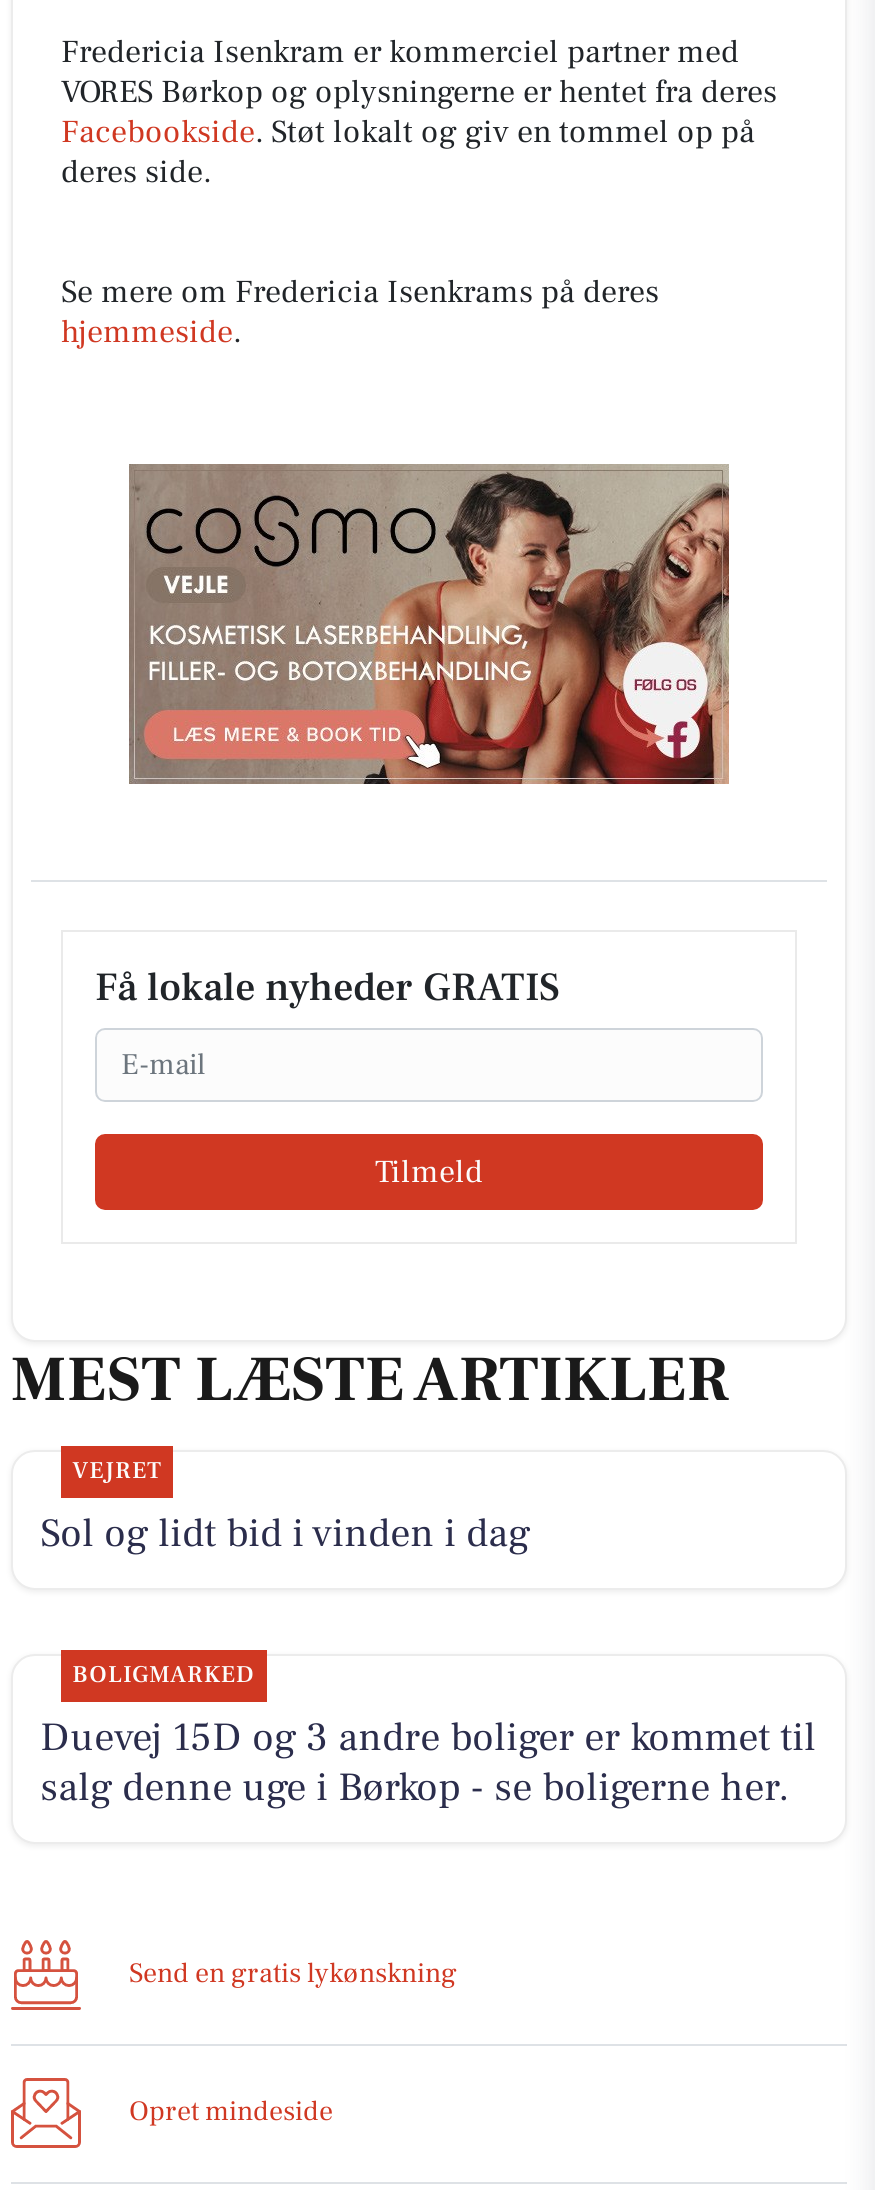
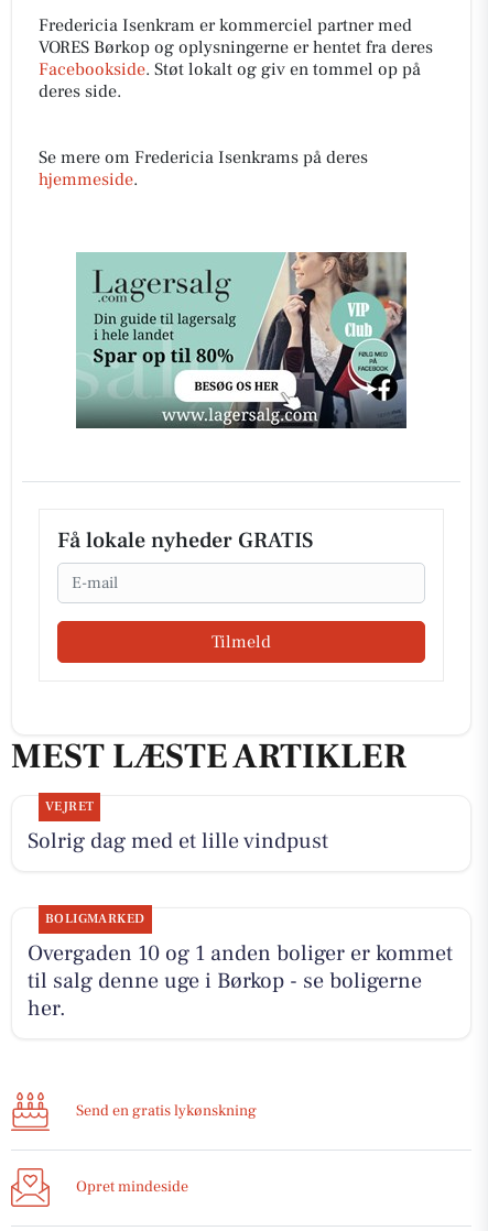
- [image]
+ [image]

- Sol og lidt bid i vinden i dag
+ Solrig dag med et lille vindpust

- Duevej 15D og 3 andre boliger er kommet til
- salg denne uge i Børkop - se boligerne her.
+ Overgaden 10 og 1 anden boliger er kommet
+ til salg denne uge i Børkop - se boligerne
+ her.
